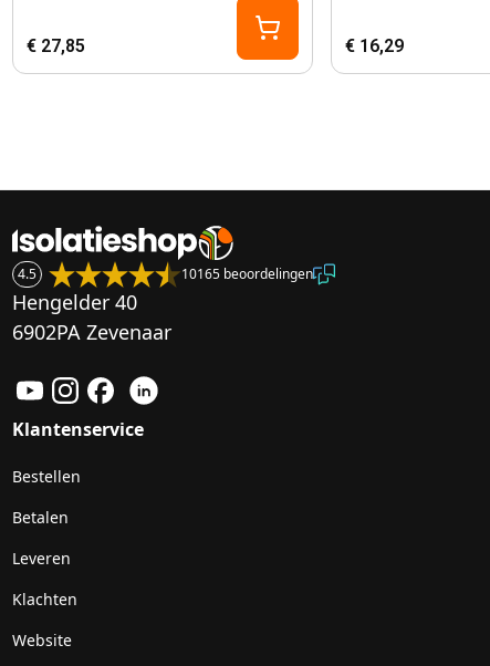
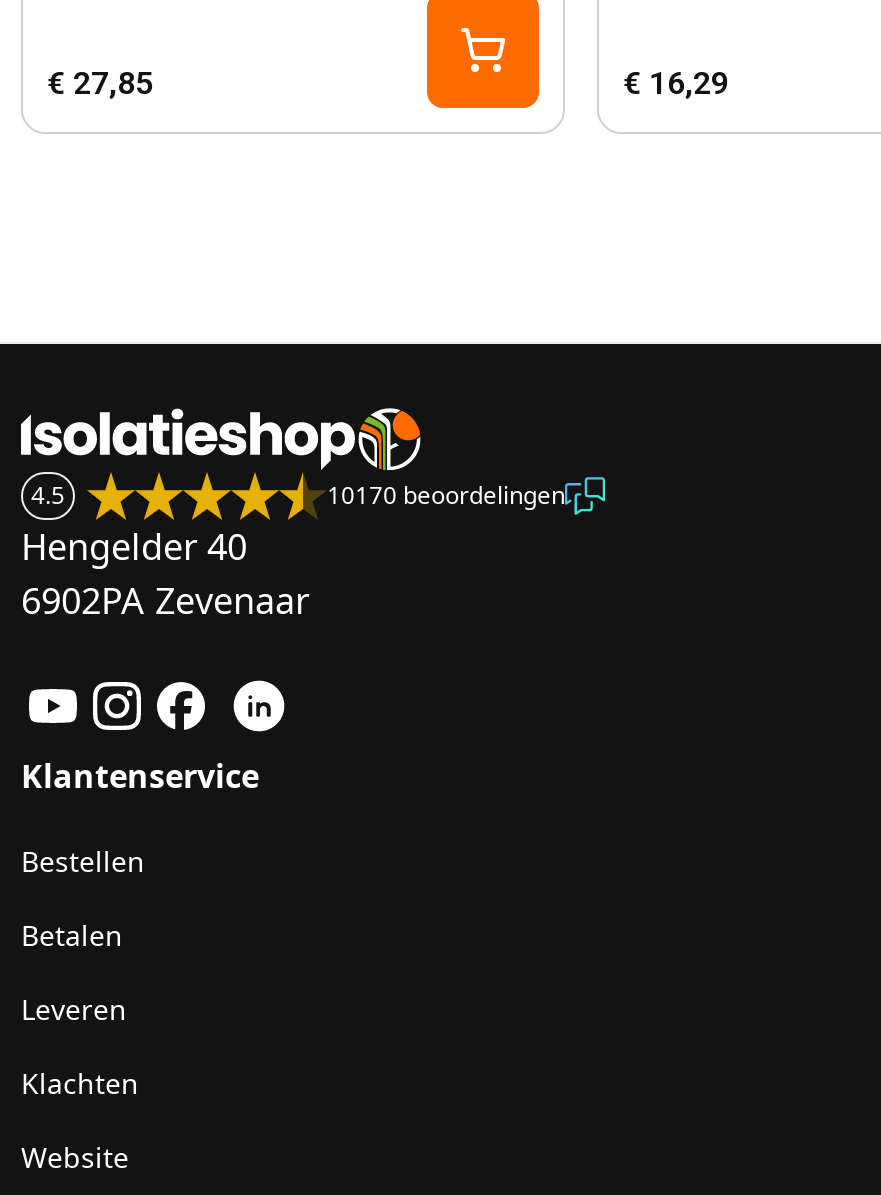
- 10165 beoordelingen
+ 10170 beoordelingen
